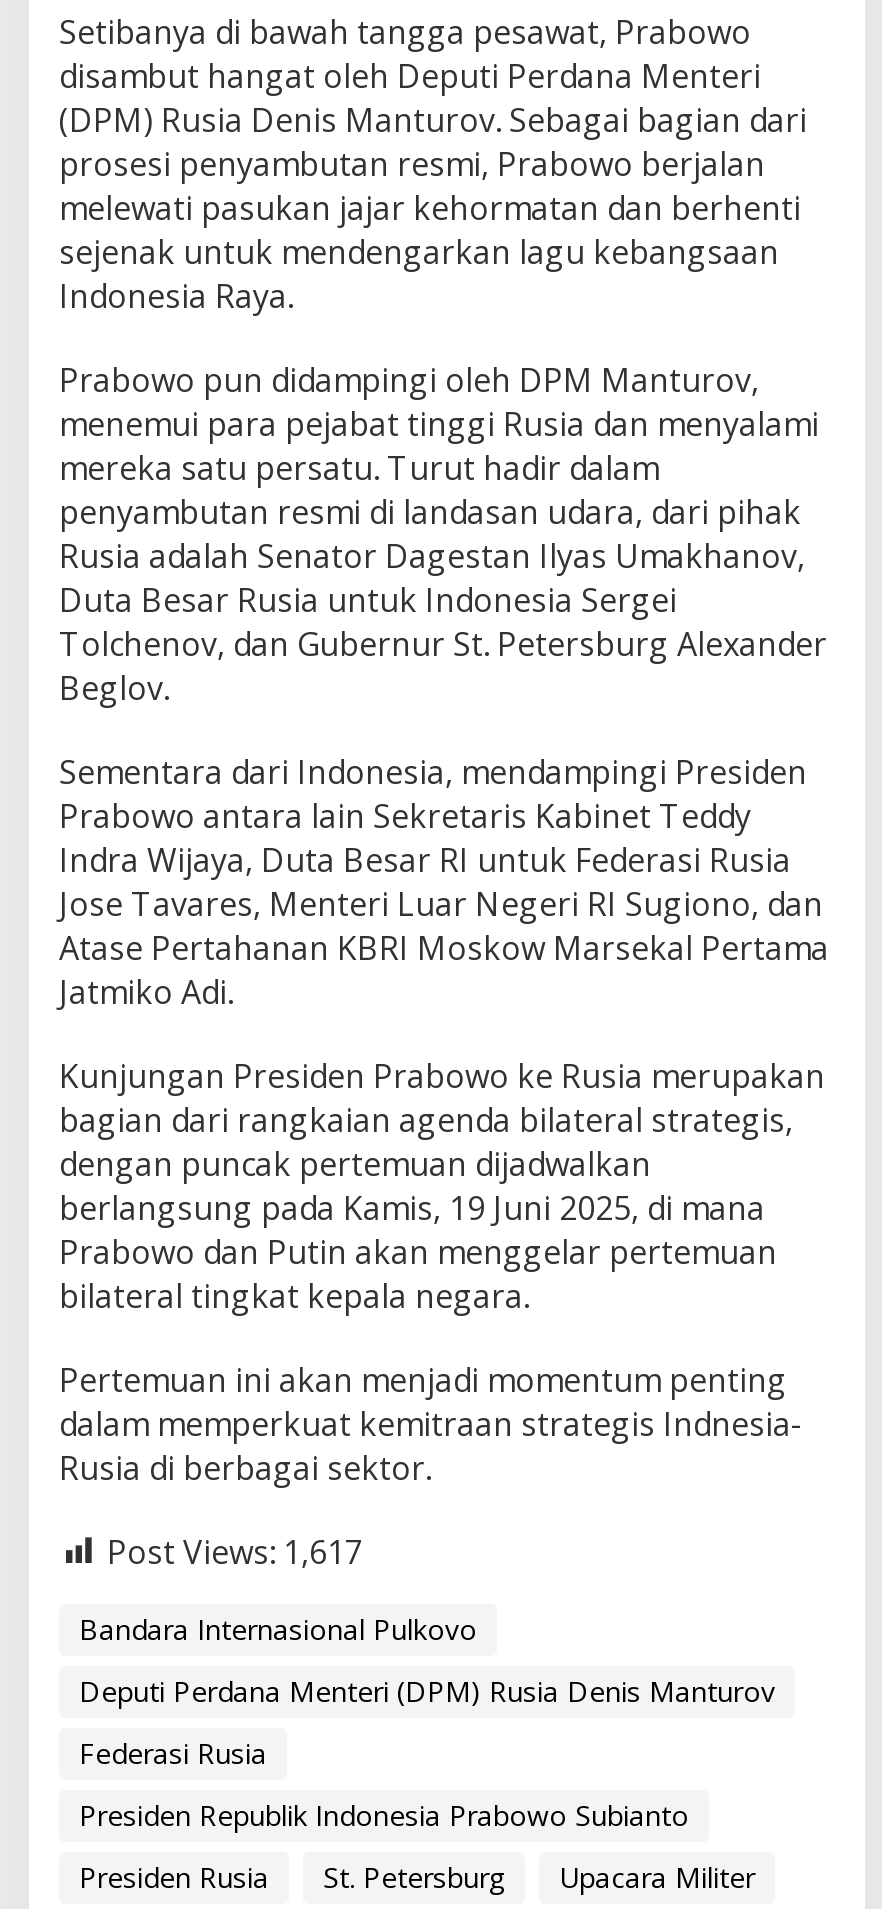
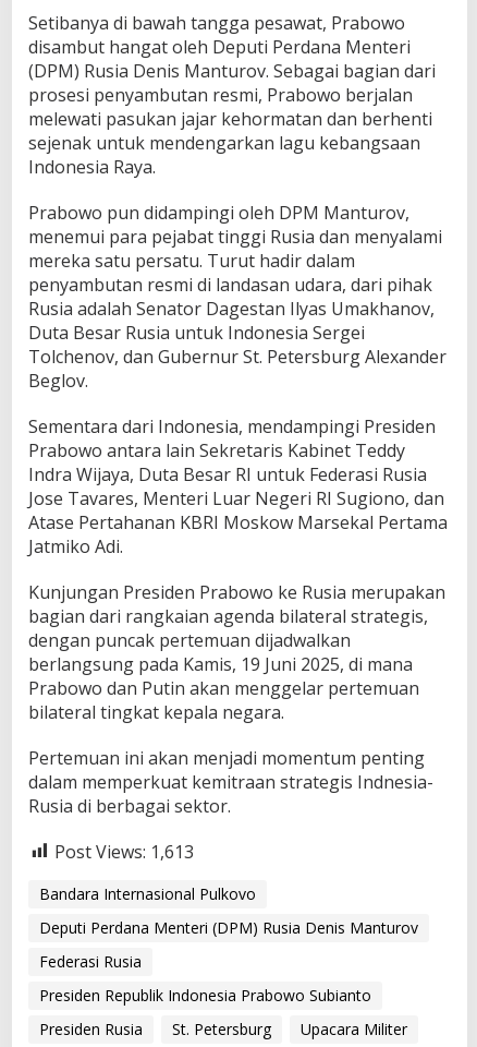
- Post Views: 1,617
+ Post Views: 1,613
